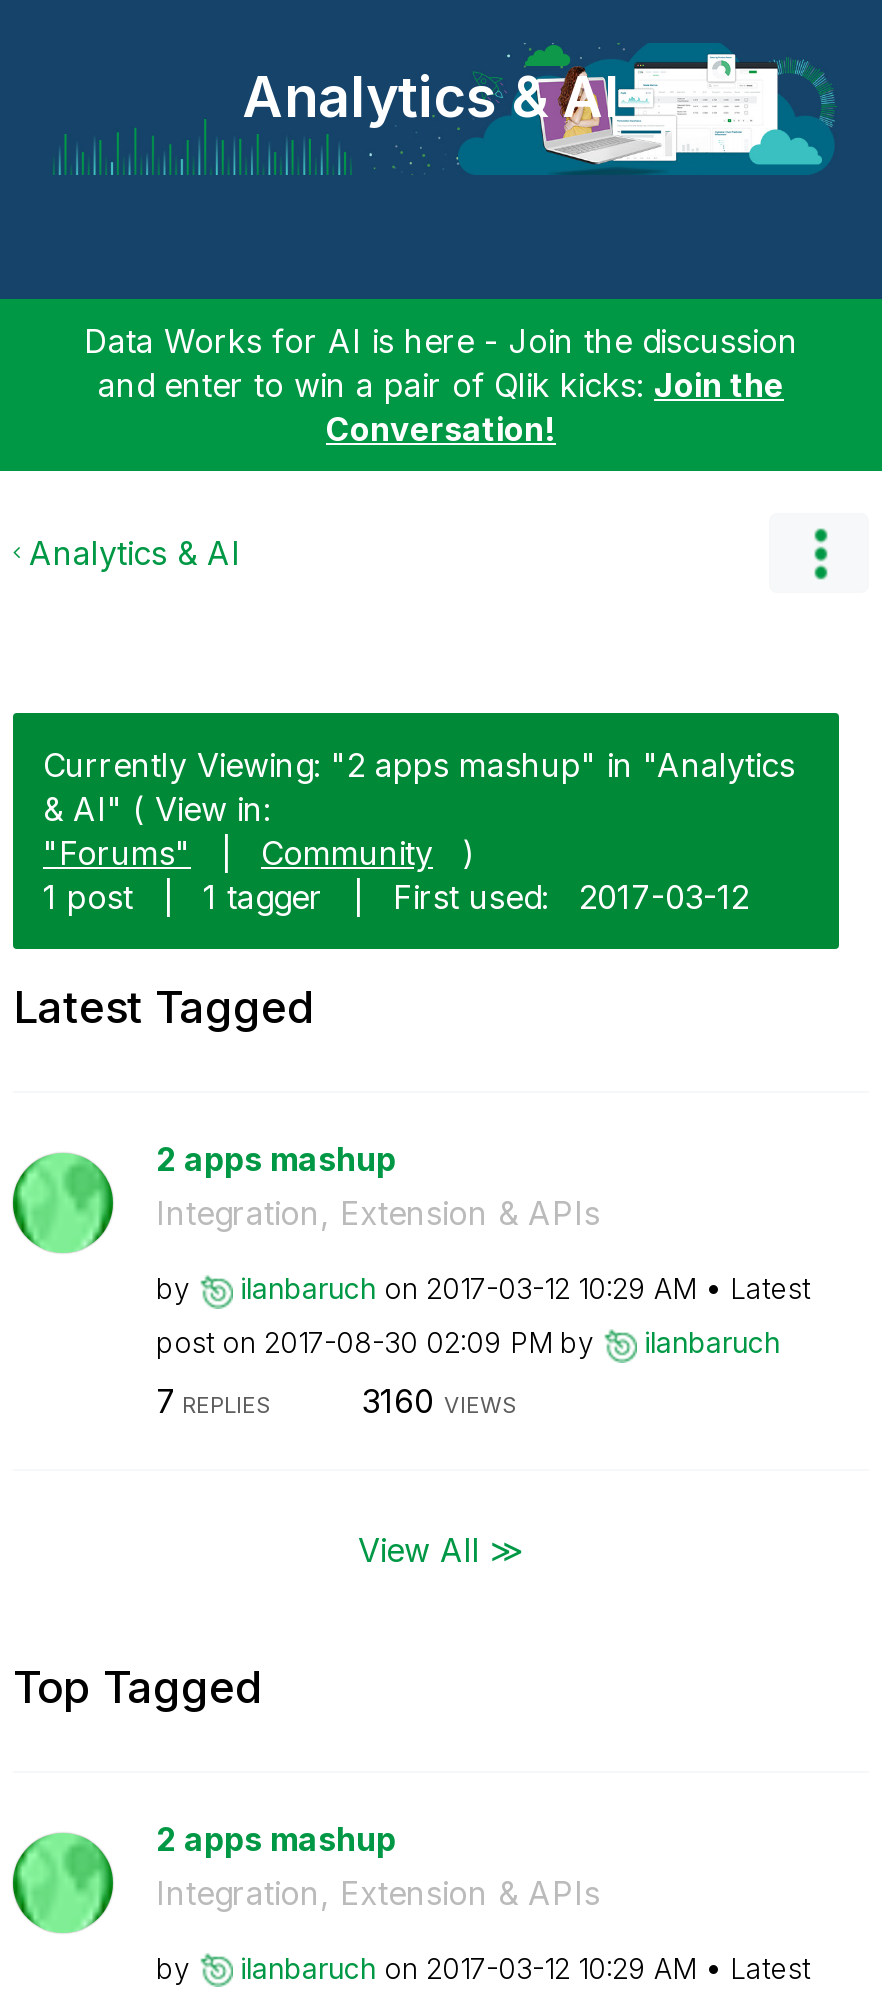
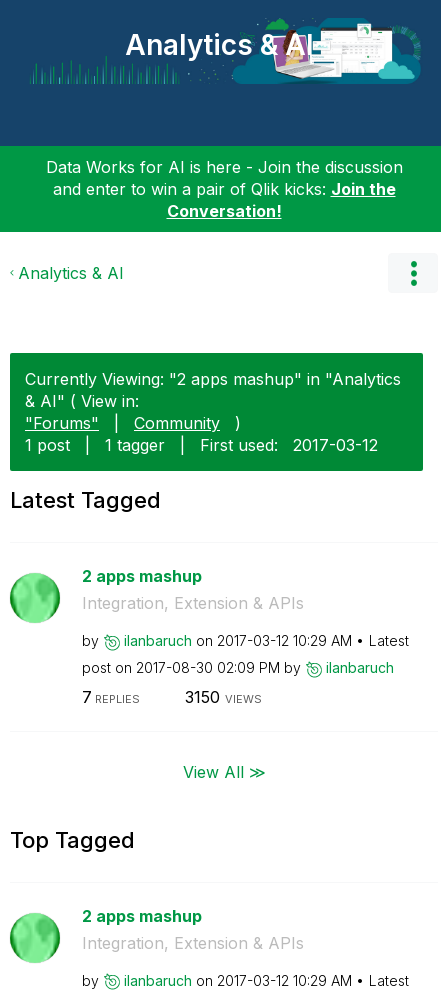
- 3160 VIEWS
+ 3150 VIEWS
